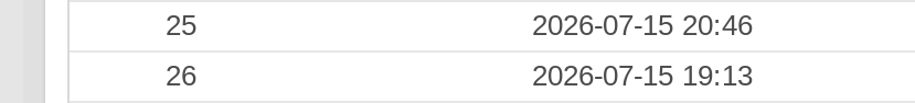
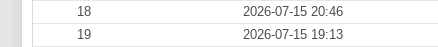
- 25
+ 18

- 26
+ 19
